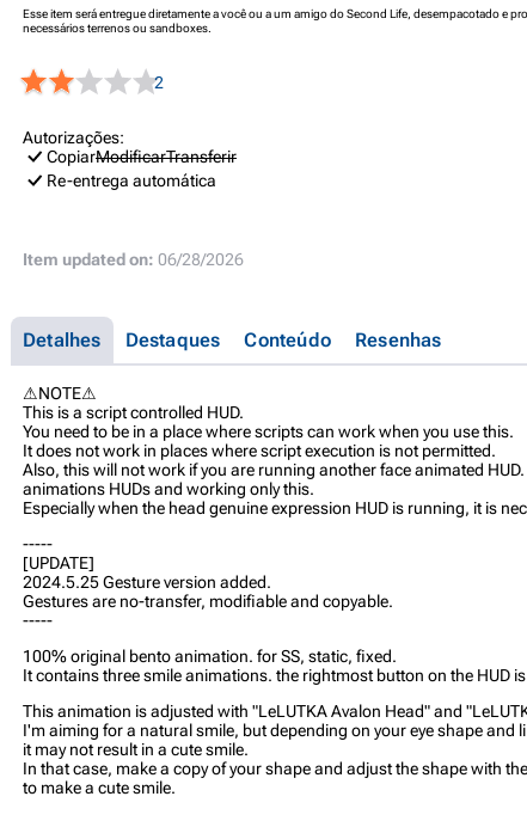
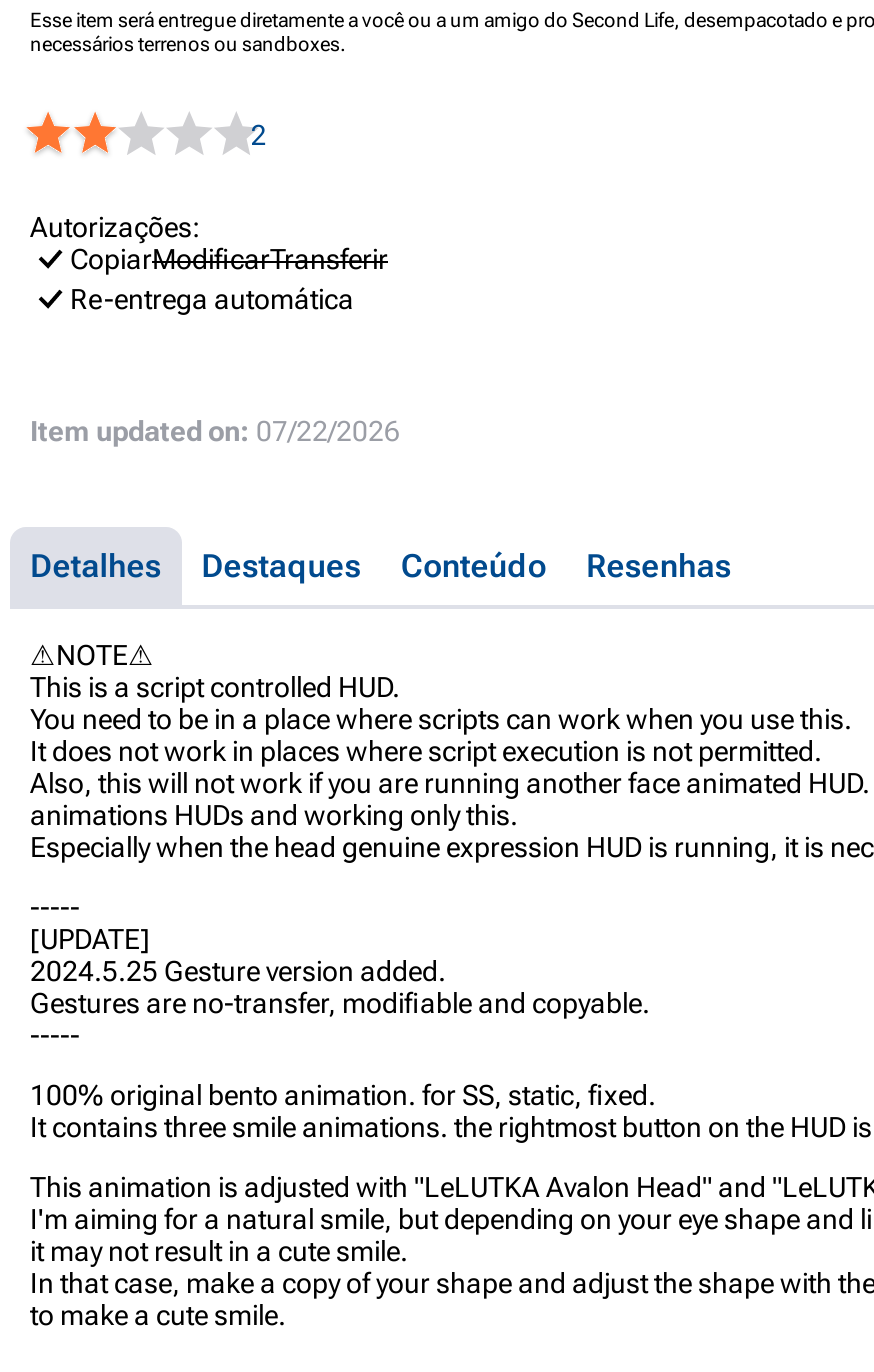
- Item updated on: 06/28/2026
+ Item updated on: 07/22/2026
